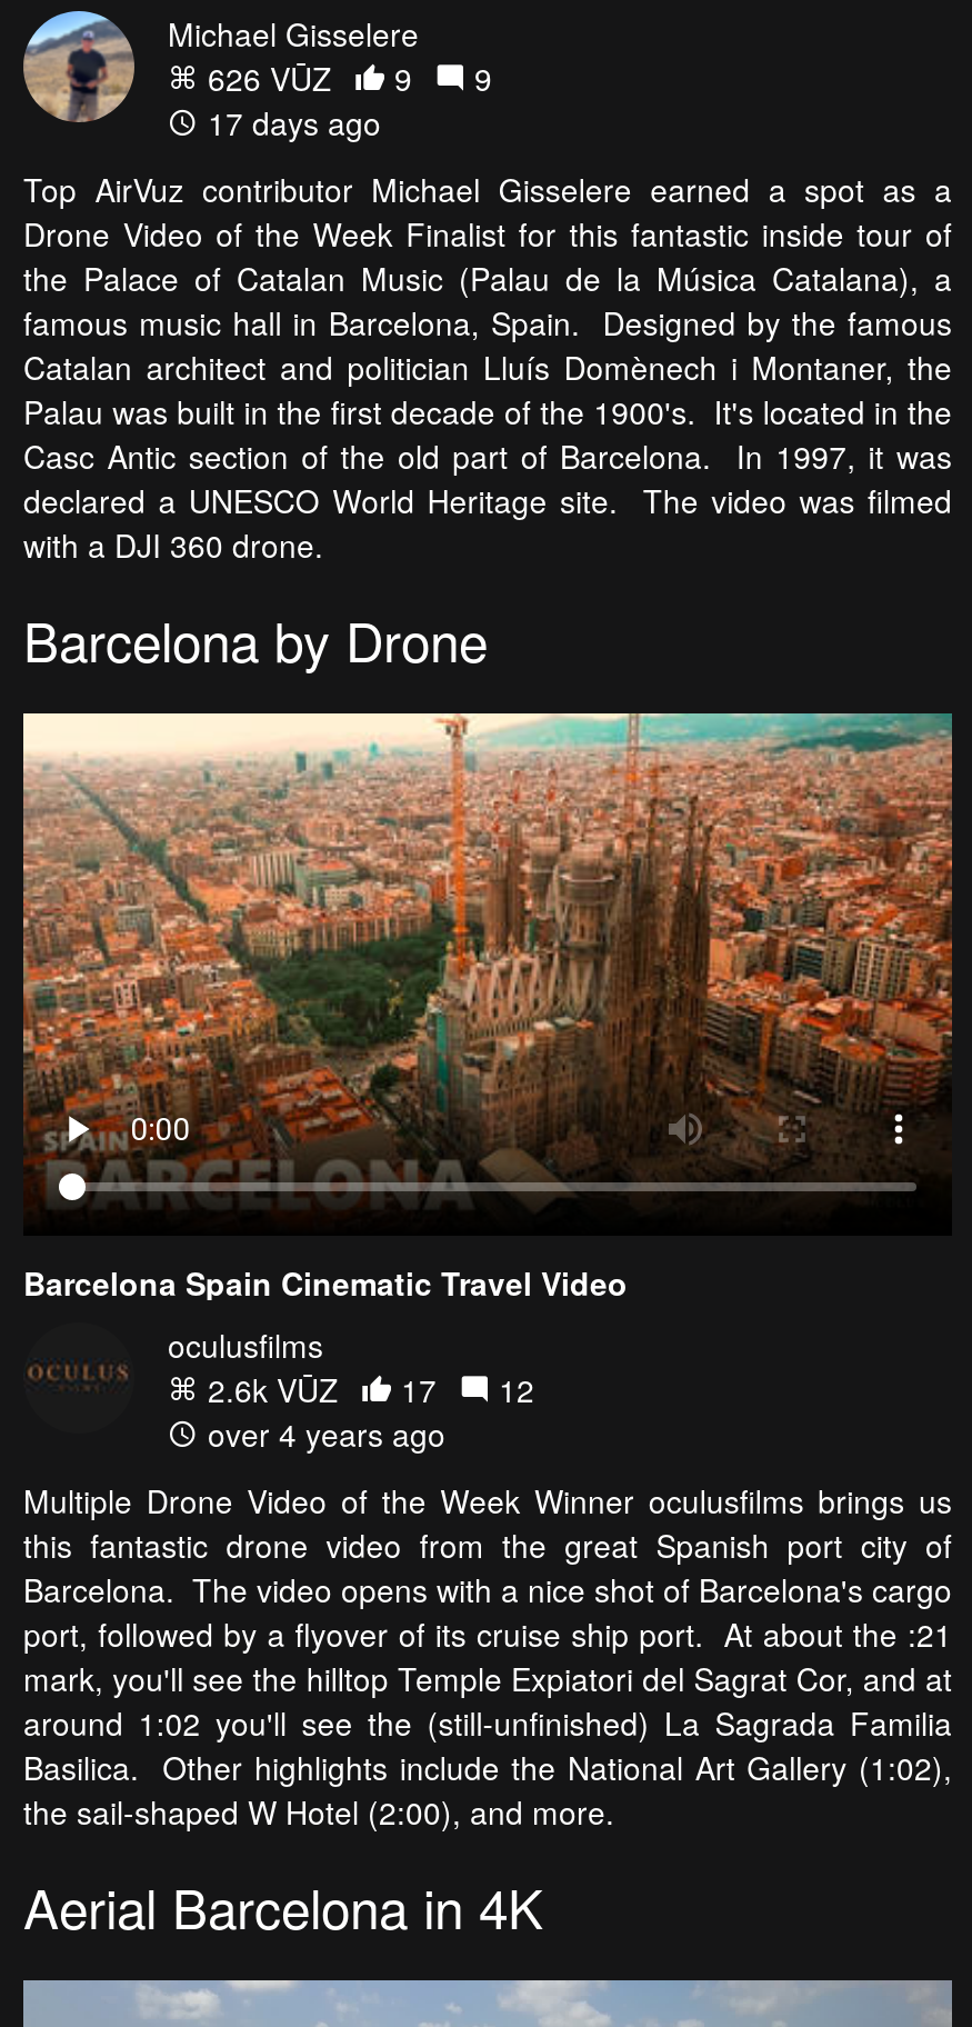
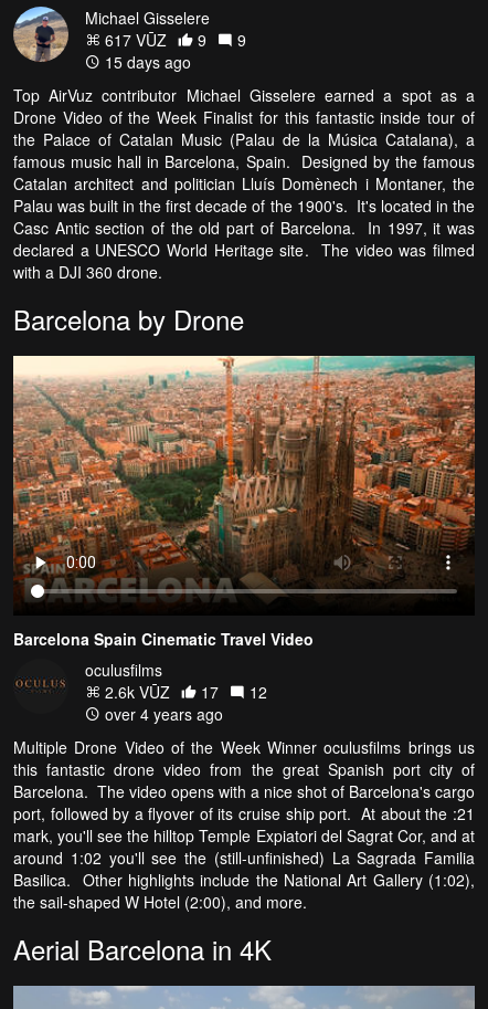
- 626 VŪZ 9 9
+ 617 VŪZ 9 9

- 17 days ago
+ 15 days ago
